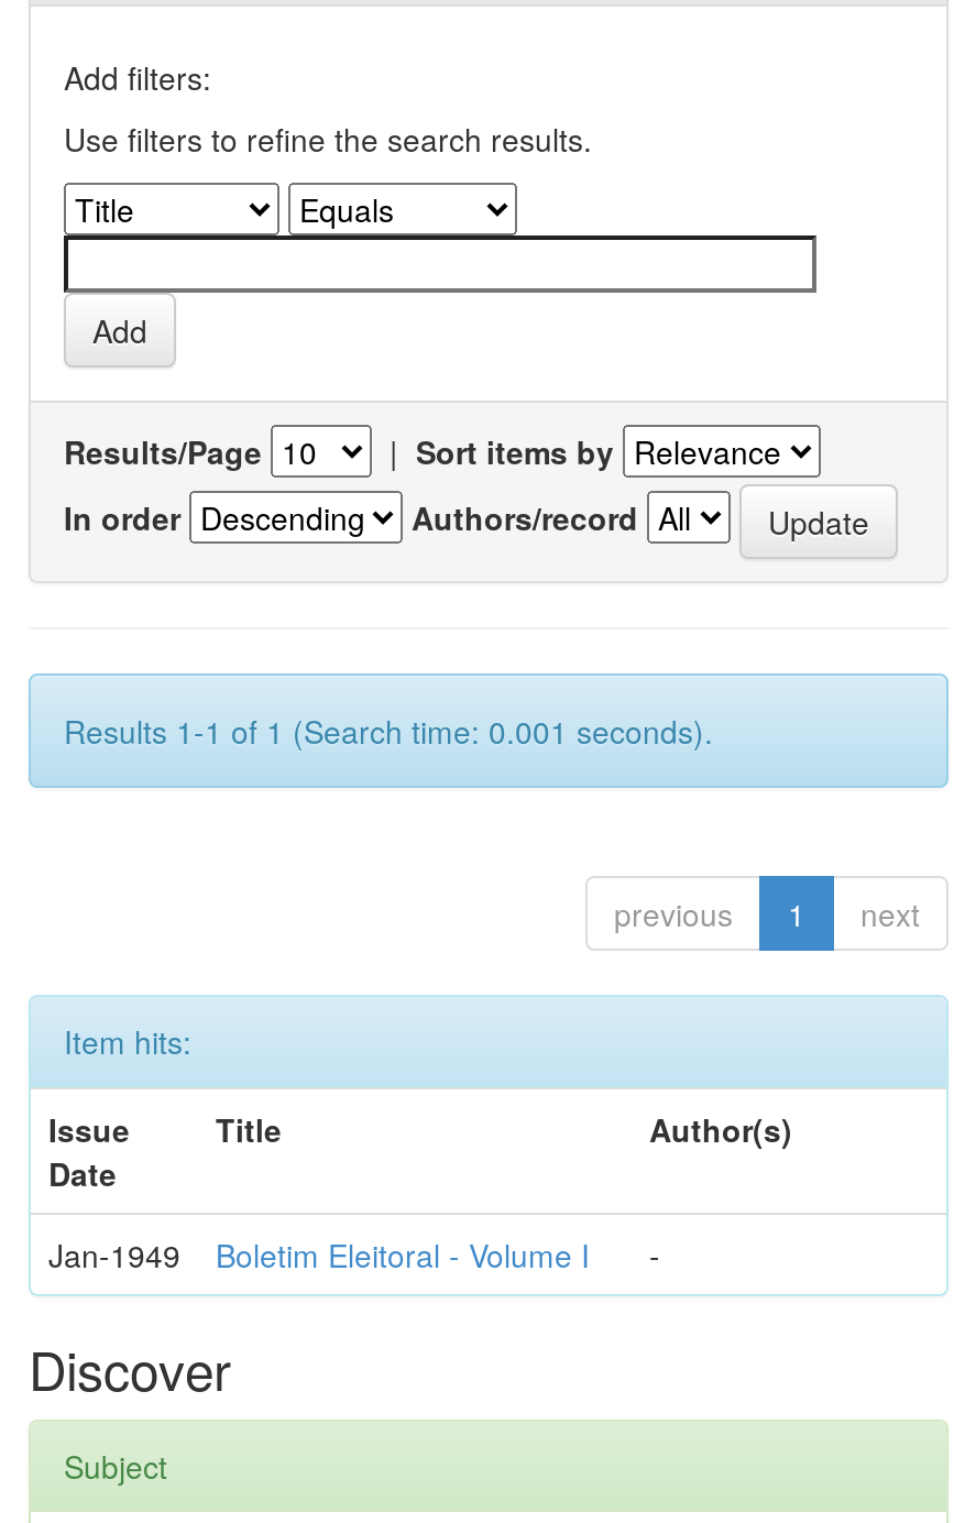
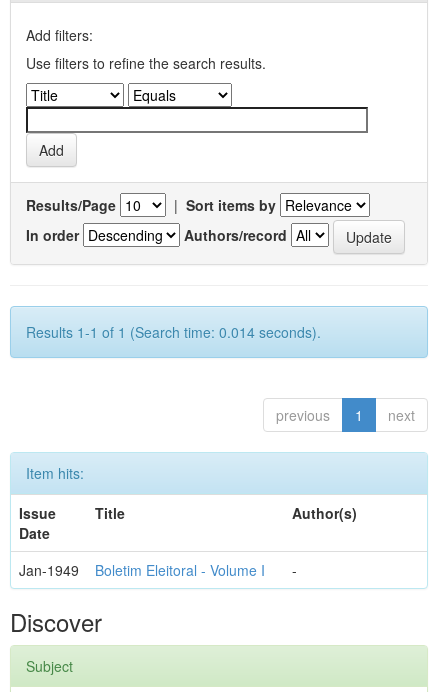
- Results 1-1 of 1 (Search time: 0.001 seconds).
+ Results 1-1 of 1 (Search time: 0.014 seconds).
